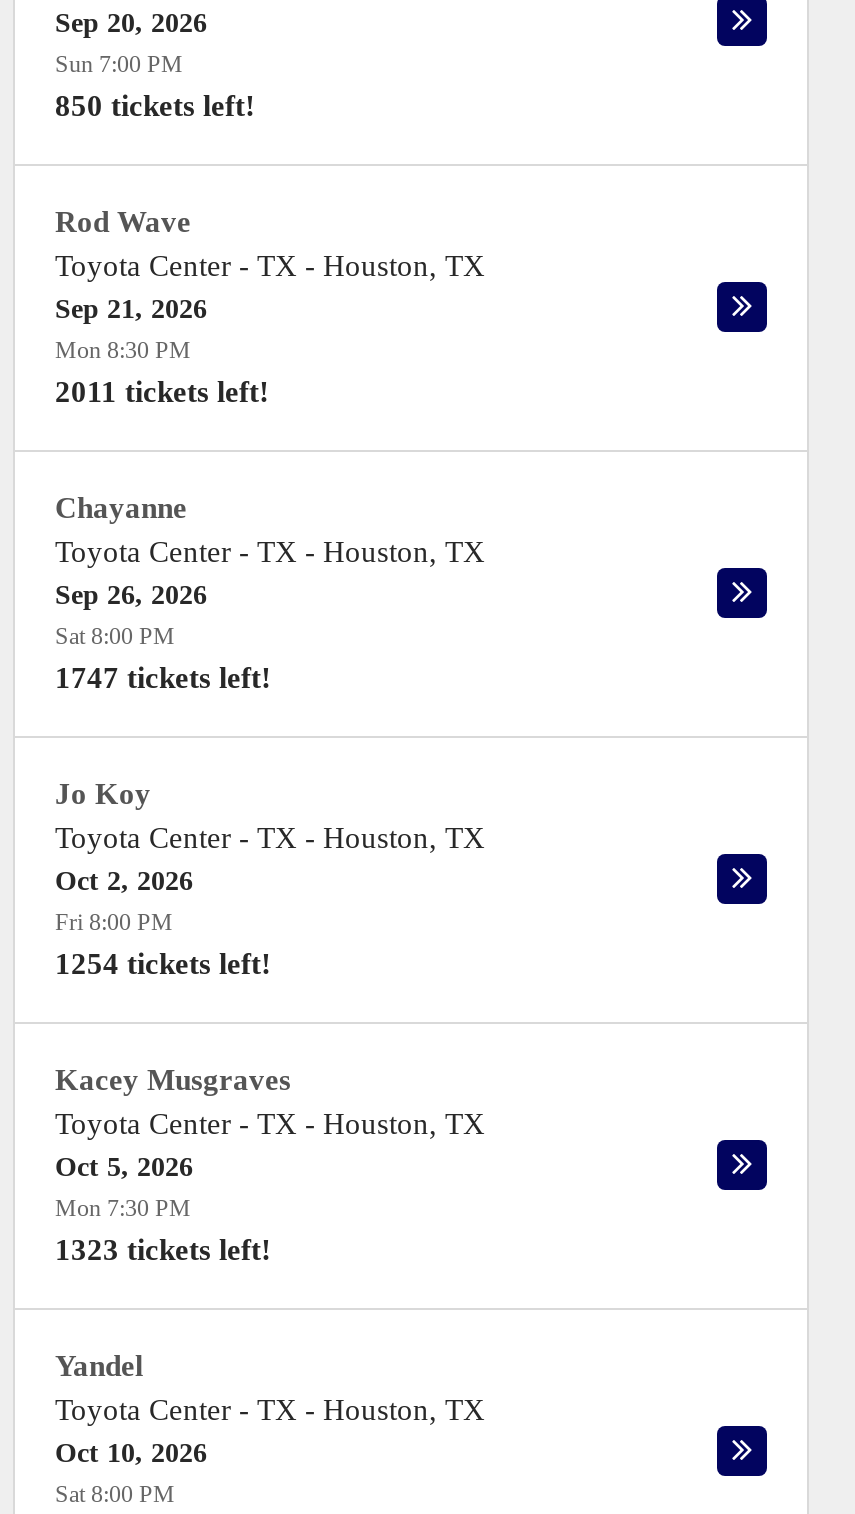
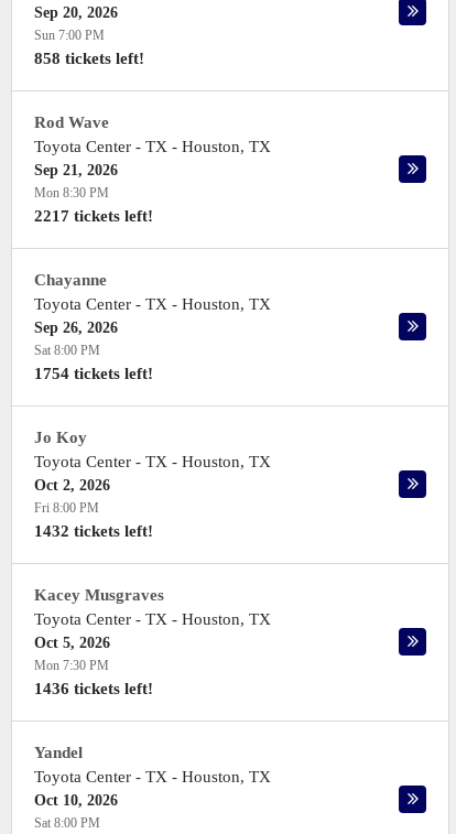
- 850 tickets left!
+ 858 tickets left!

- 2011 tickets left!
+ 2217 tickets left!

- 1747 tickets left!
+ 1754 tickets left!

- 1254 tickets left!
+ 1432 tickets left!

- 1323 tickets left!
+ 1436 tickets left!
